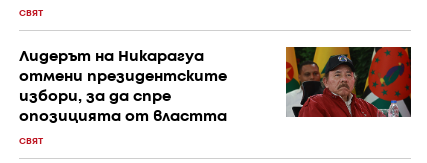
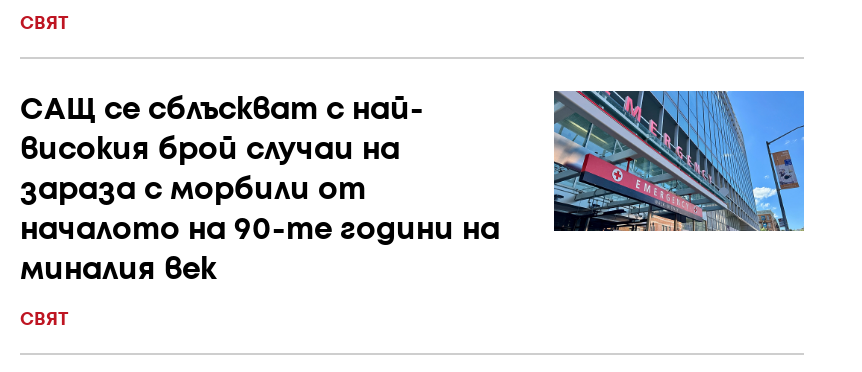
- Лидерът на Никарагуа
- отмени президентските
- избори, за да спре
- опозицията от властта
+ САЩ се сблъскват с най-
+ високия брой случаи на
+ зараза с морбили от
+ началото на 90-те години на
+ миналия век

- [image]
+ [image]
